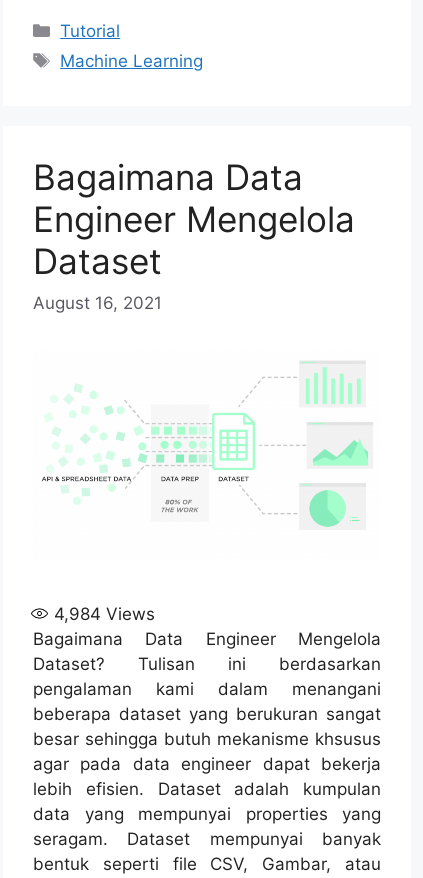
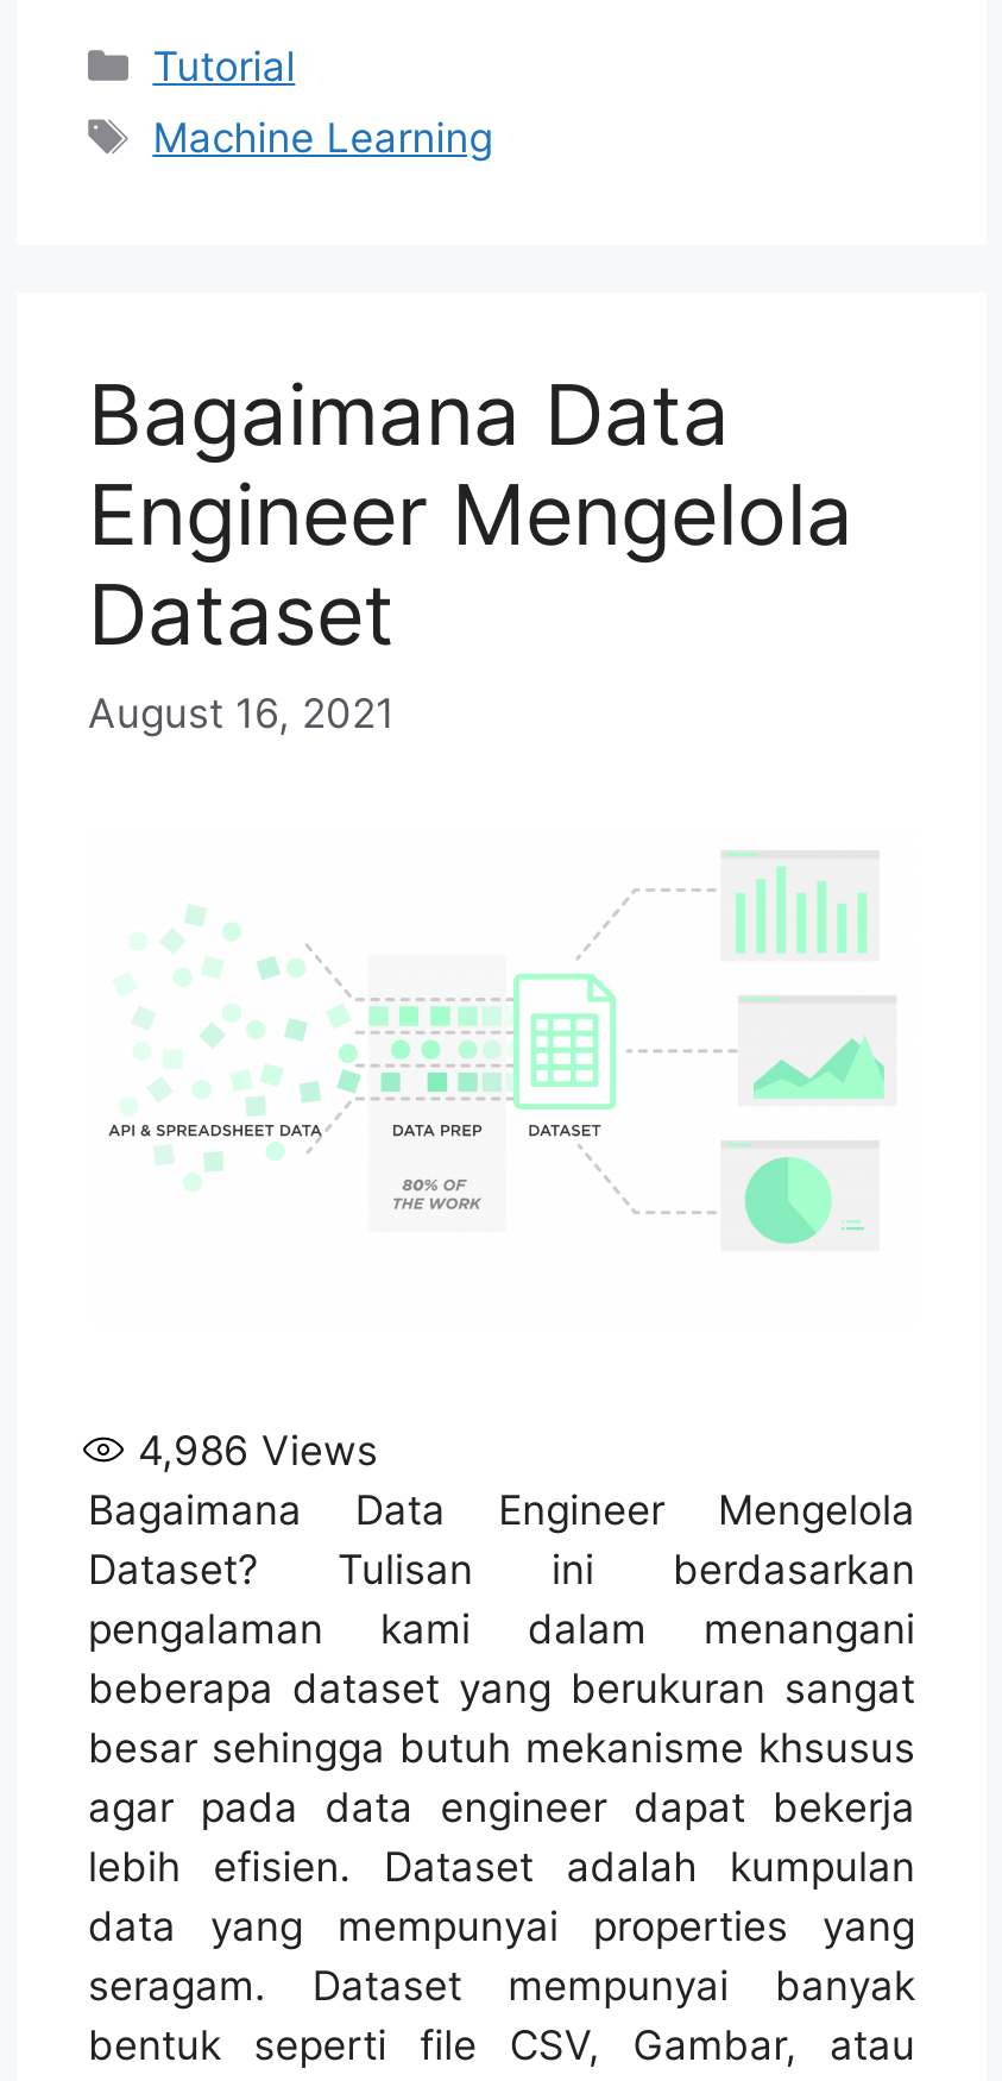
- 4,984 Views
+ 4,986 Views
